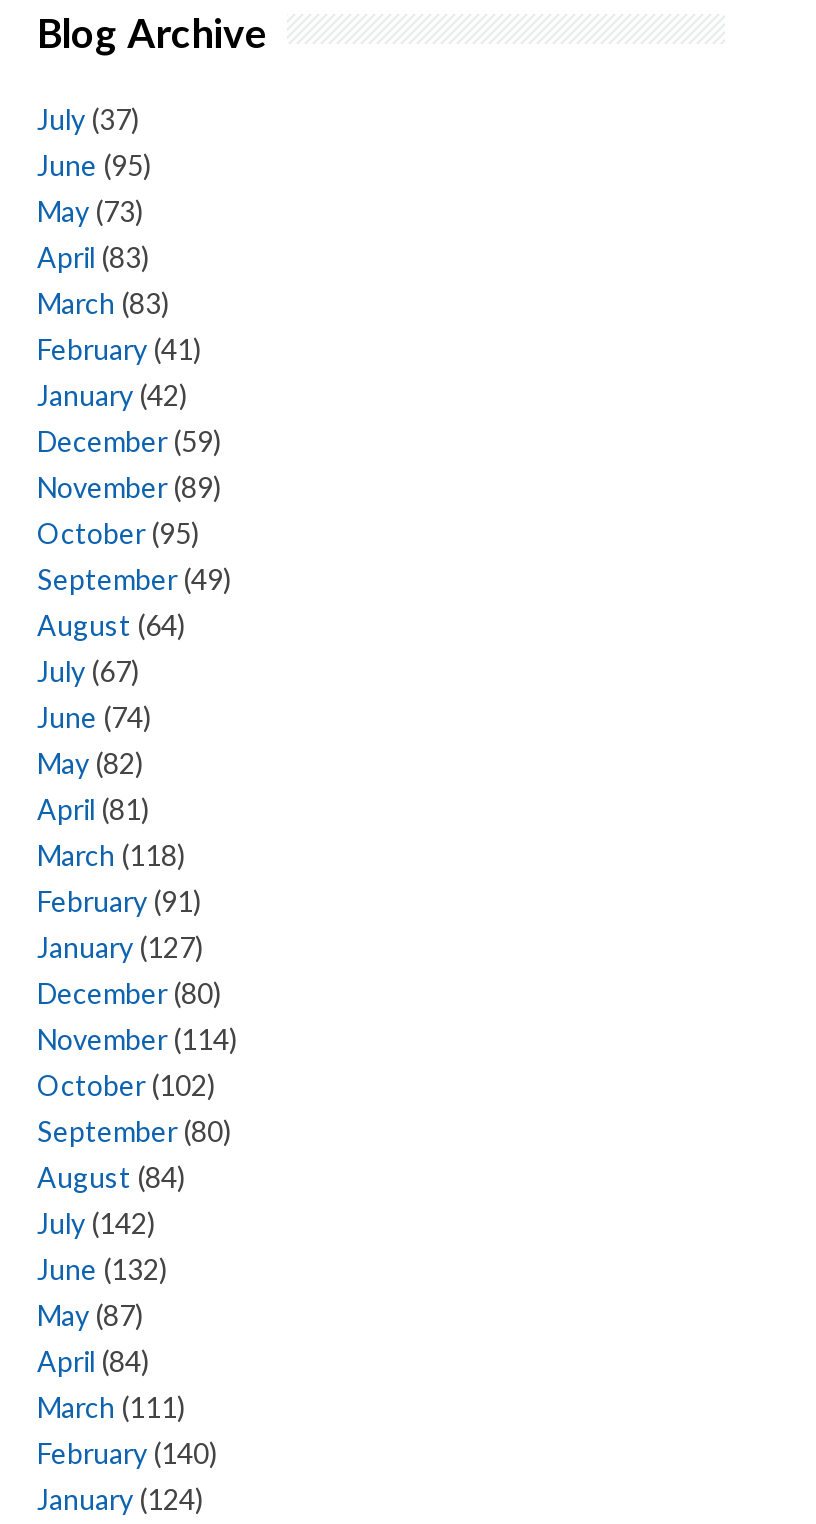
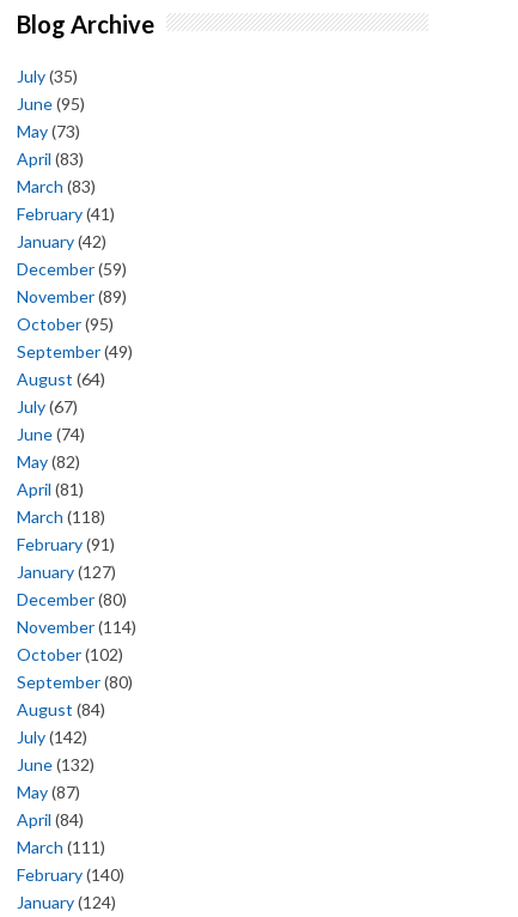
- July (37)
+ July (35)
